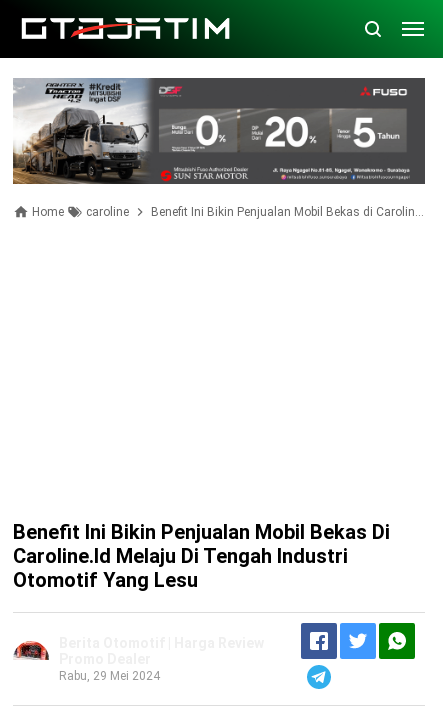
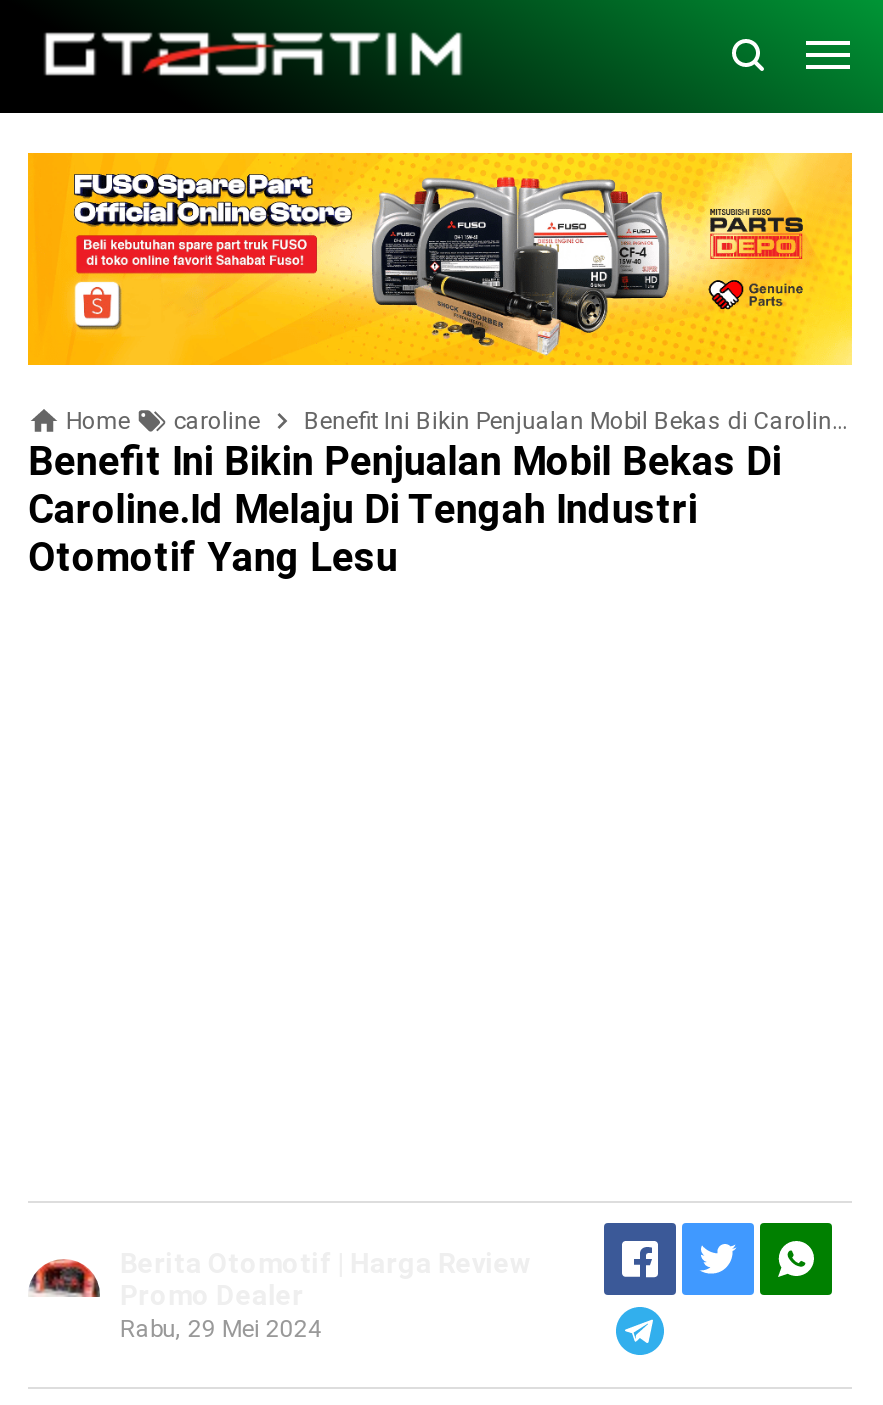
- [image]
+ [image]

moved up: Benefit Ini Bikin Penjualan Mobil Bekas Di | Caroline.id Melaju Di Tengah Industri | Otomotif Yang Lesu
